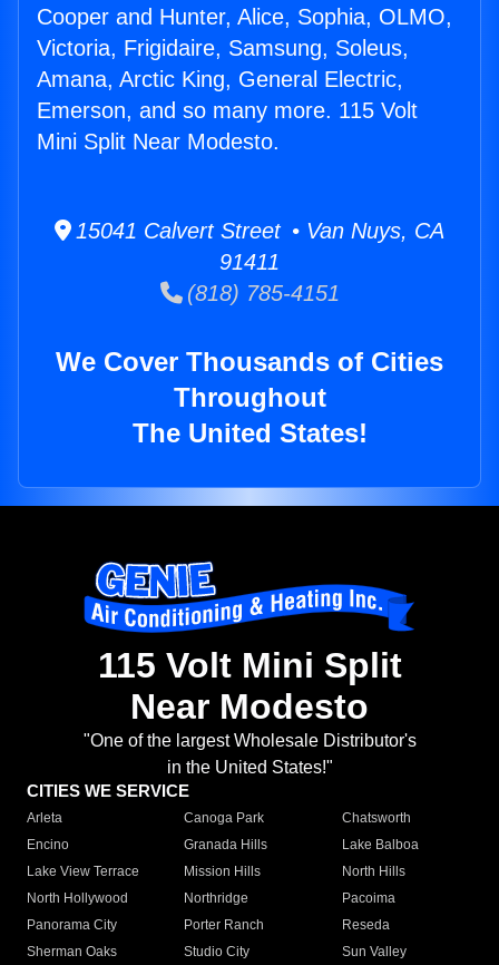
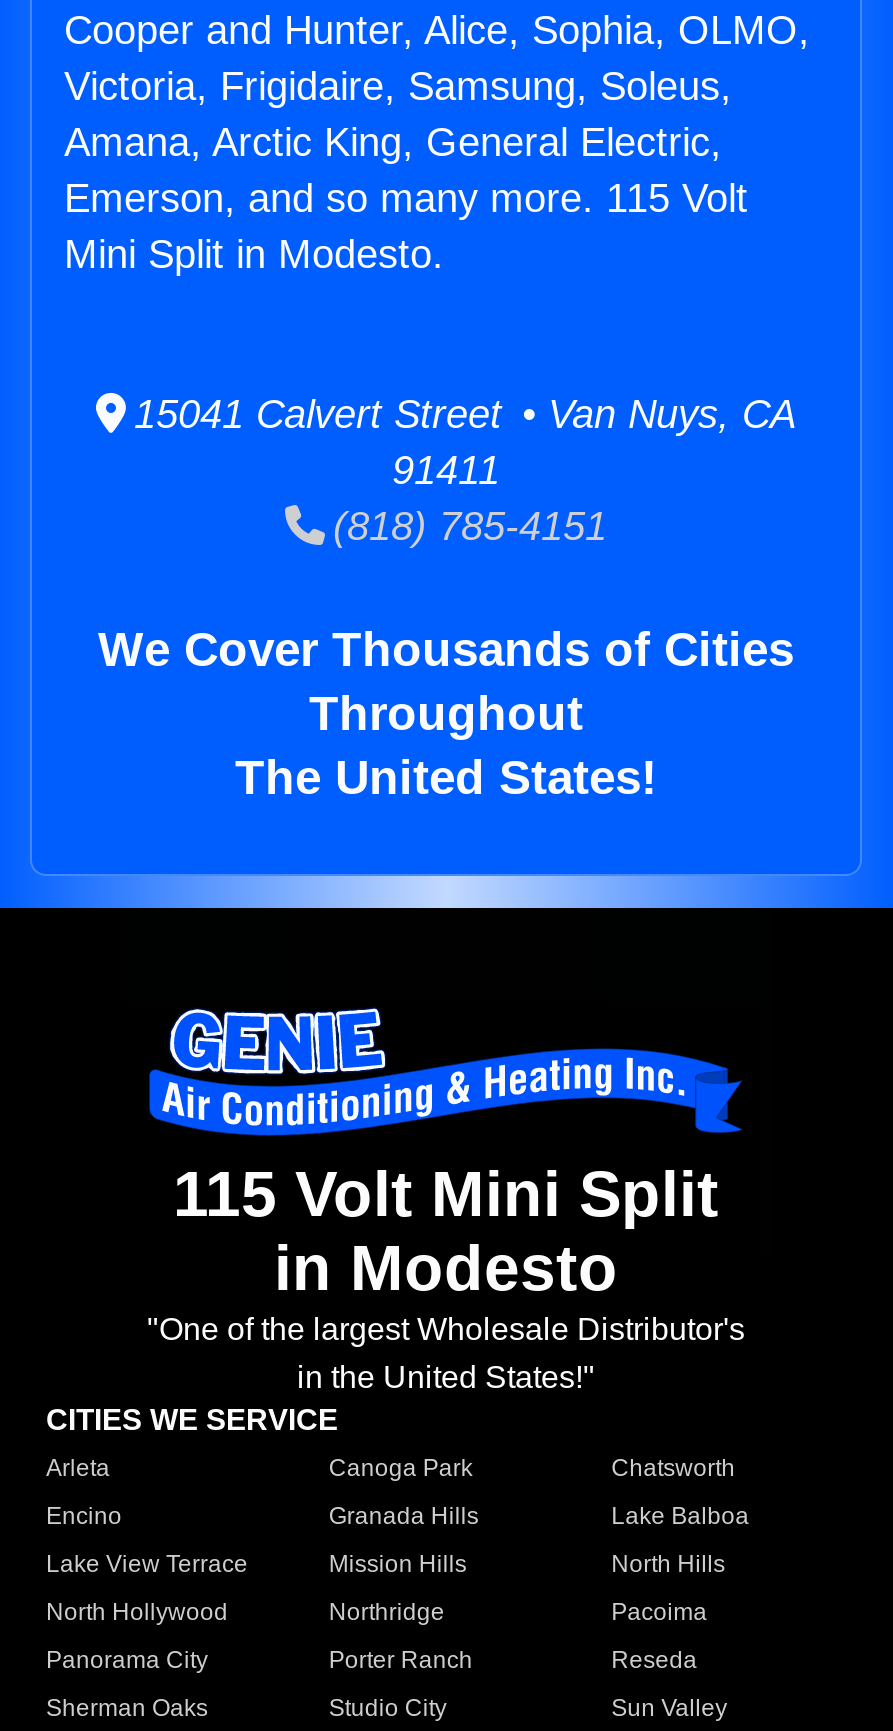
- Mini Split Near Modesto.
+ Mini Split in Modesto.

- Near Modesto
+ in Modesto
